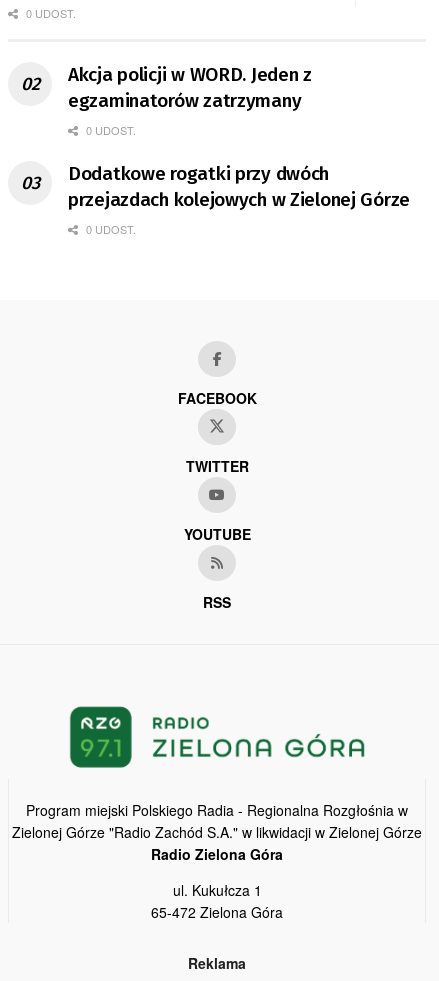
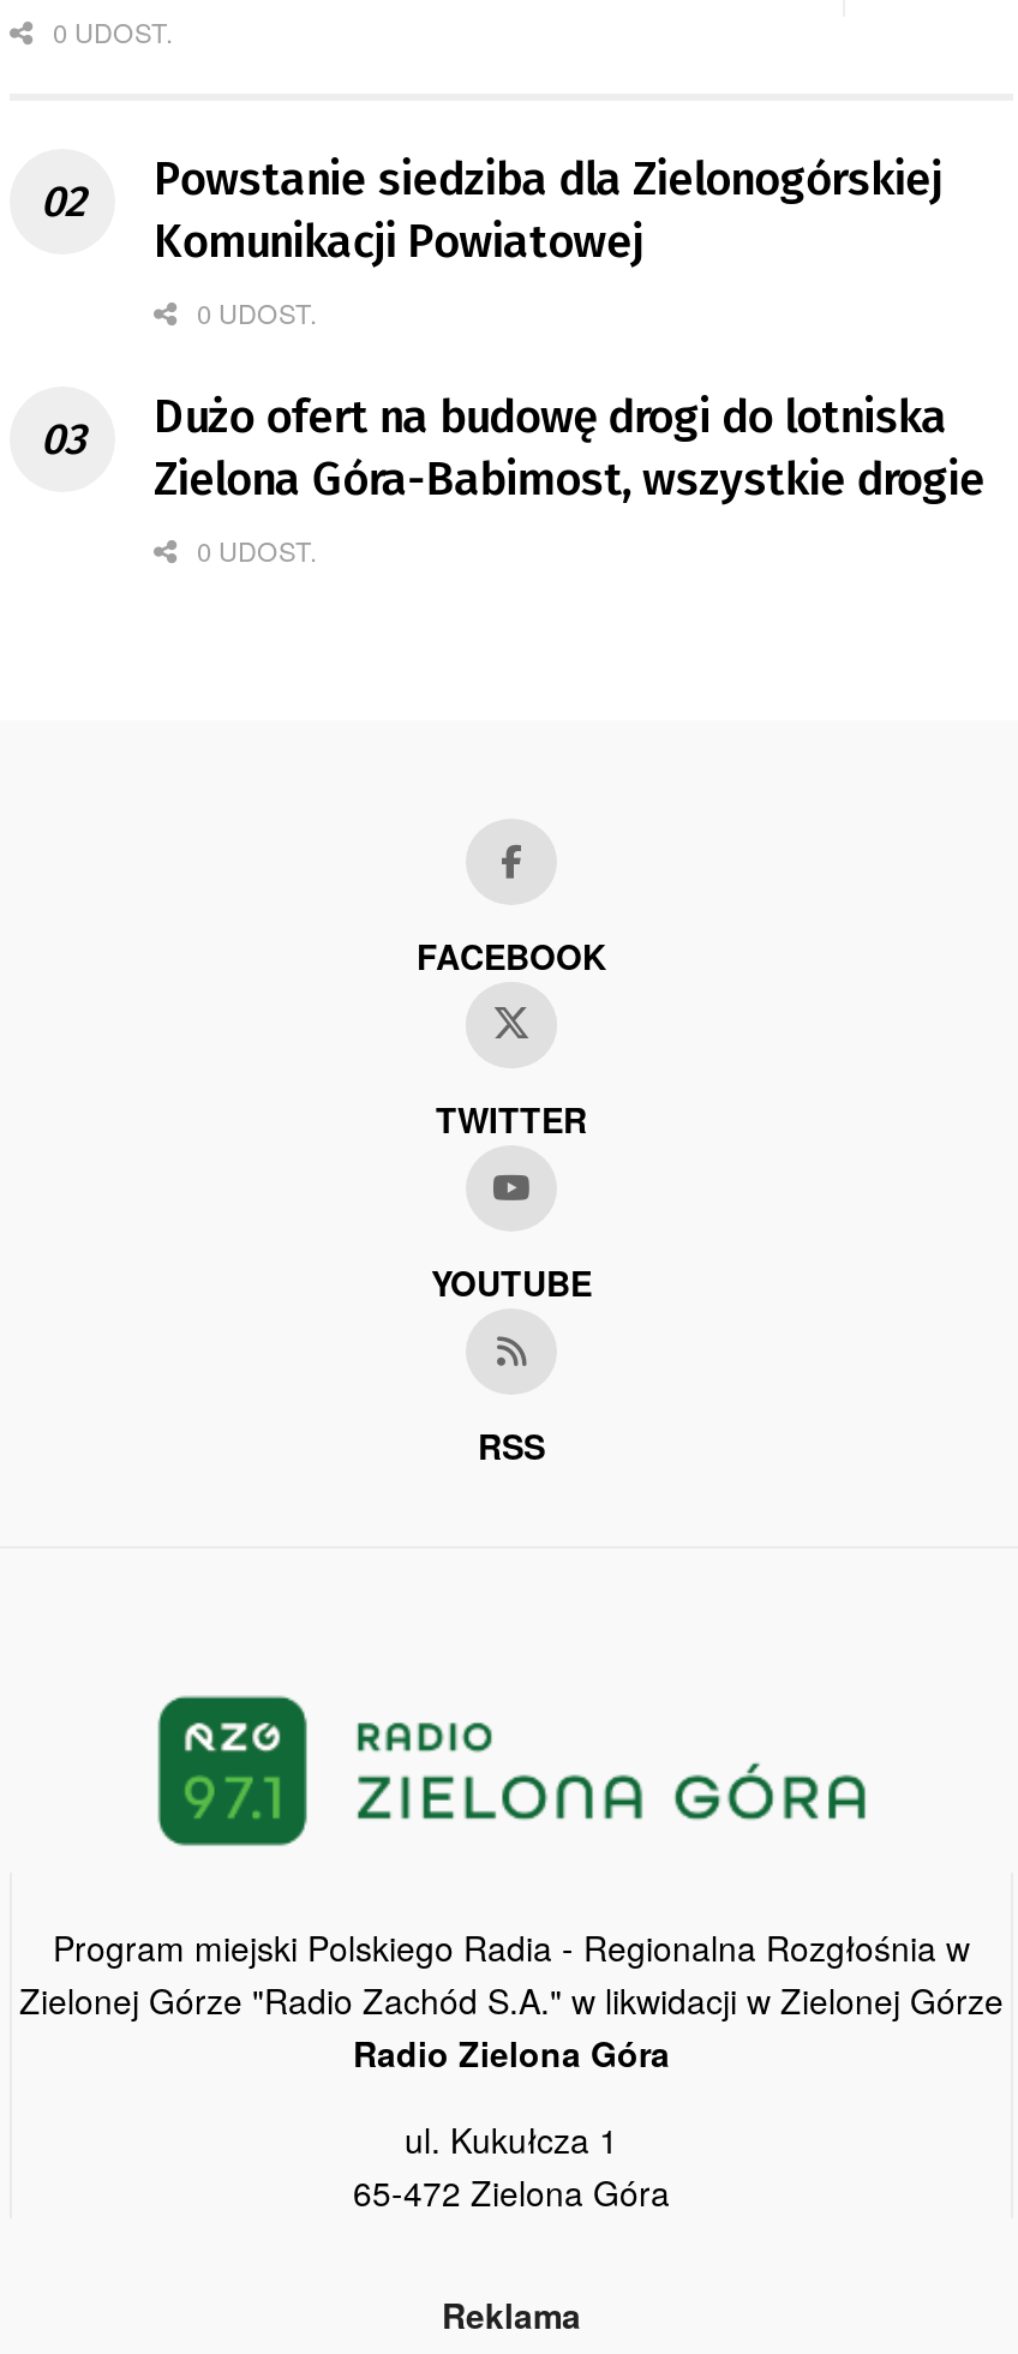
- Akcja policji w WORD. Jeden z
- egzaminatorów zatrzymany
+ Powstanie siedziba dla Zielonogórskiej
+ Komunikacji Powiatowej

- Dodatkowe rogatki przy dwóch
- przejazdach kolejowych w Zielonej Górze
+ Dużo ofert na budowę drogi do lotniska
+ Zielona Góra-Babimost, wszystkie drogie
